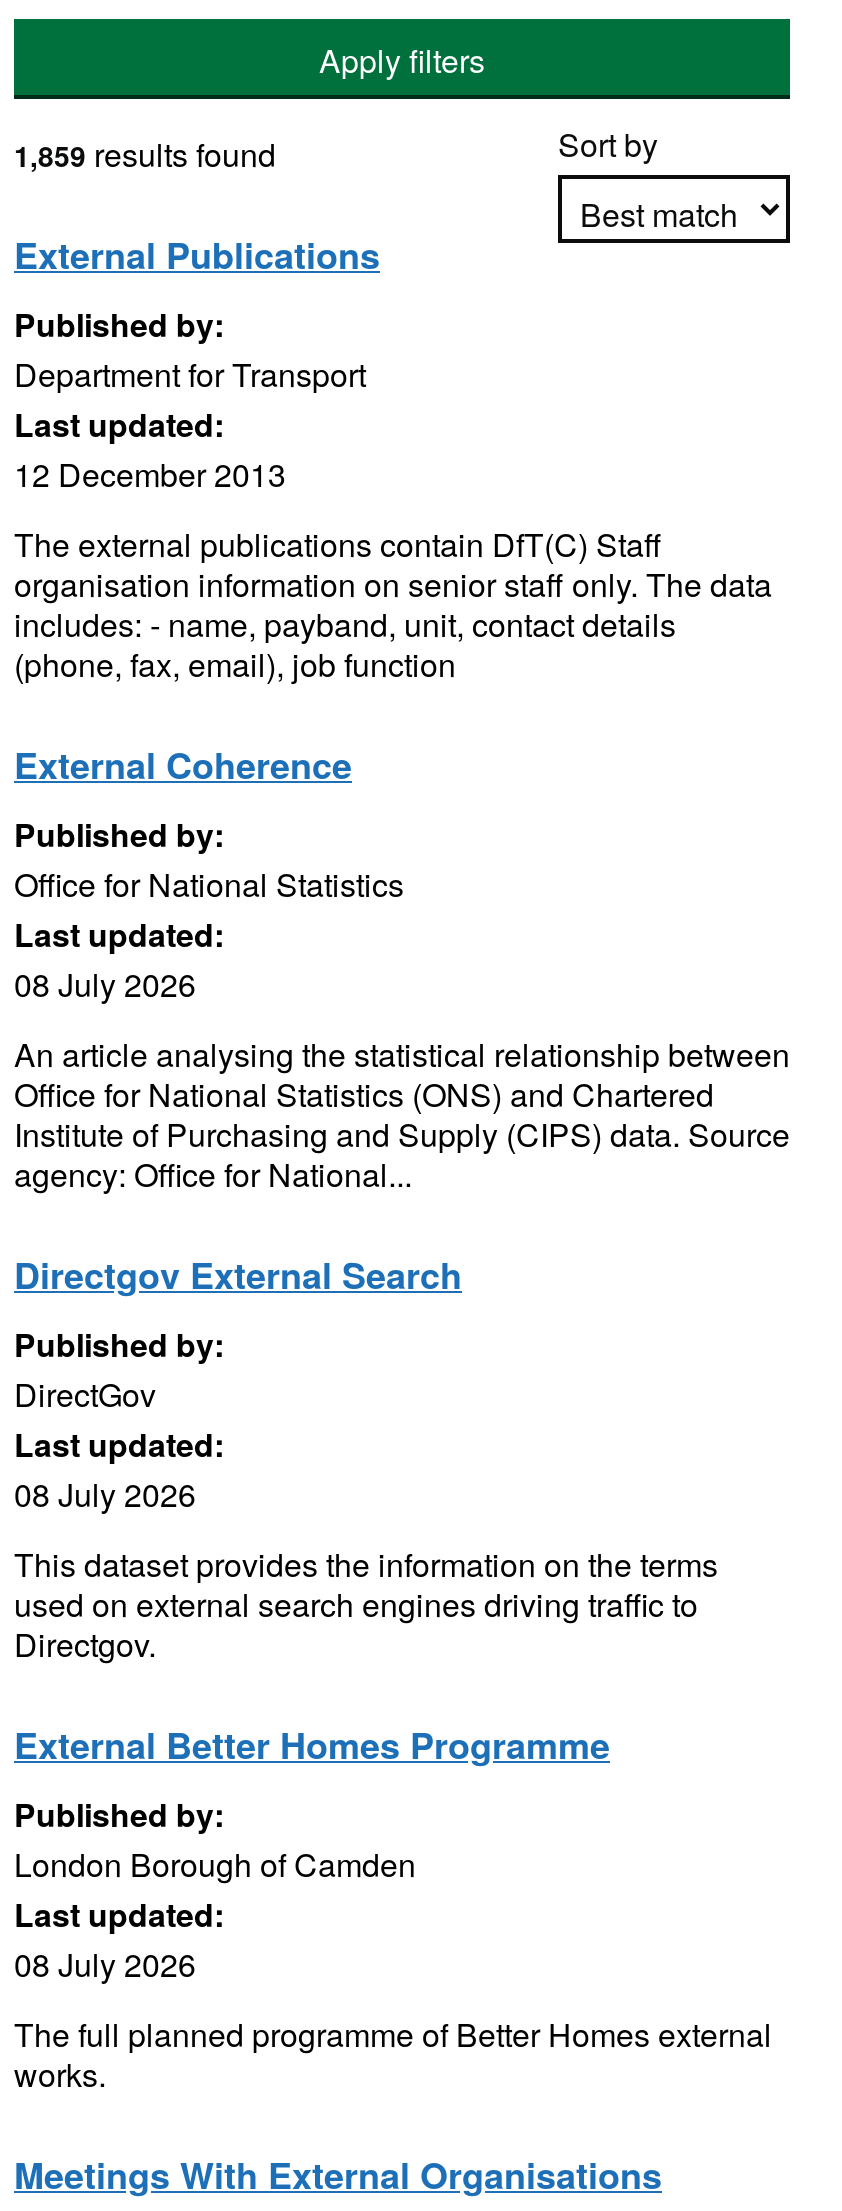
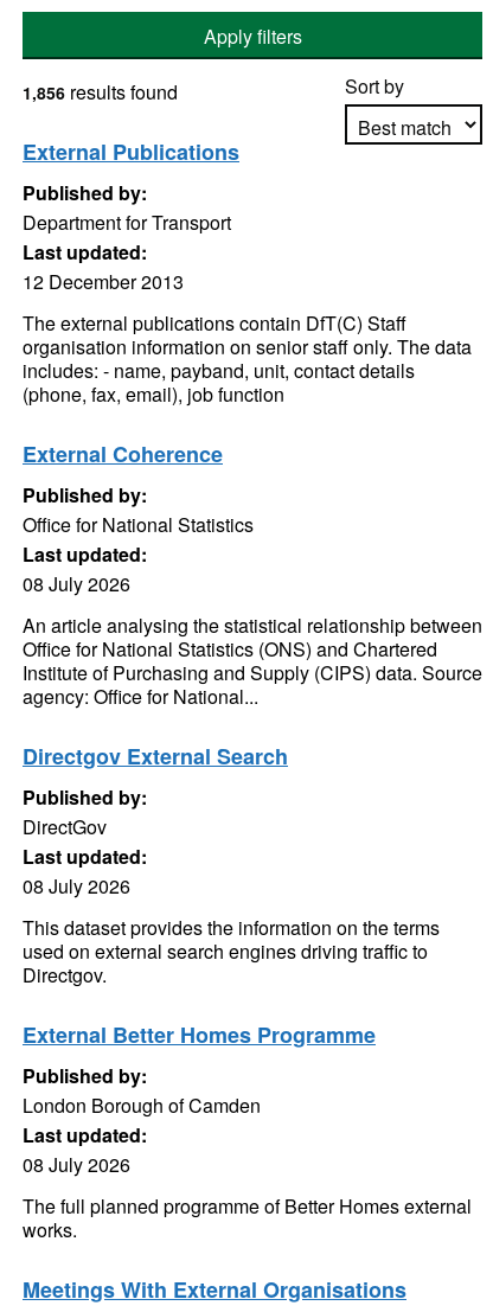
- 1,859 results found
+ 1,856 results found
